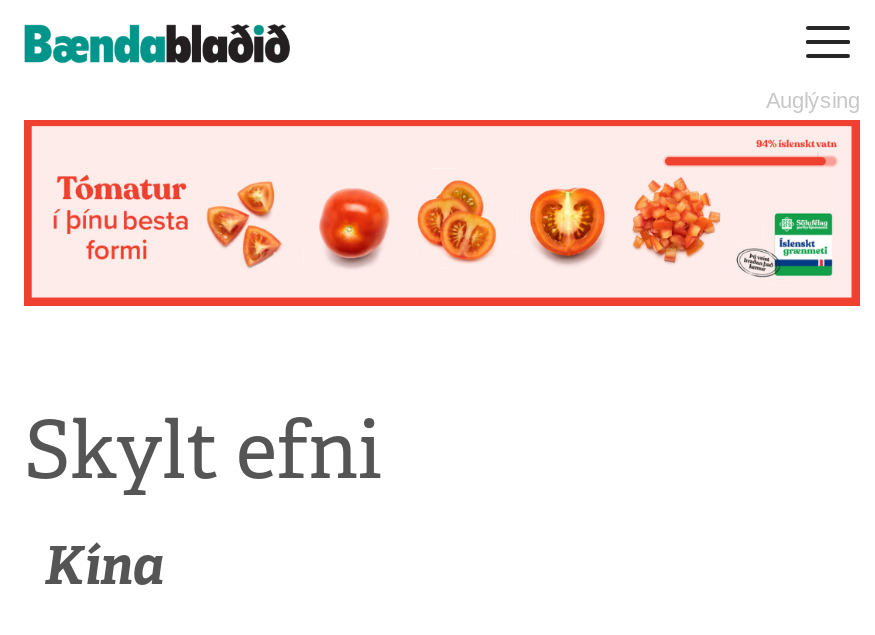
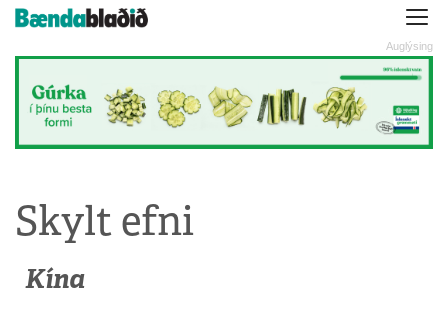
- [image]
+ [image]
